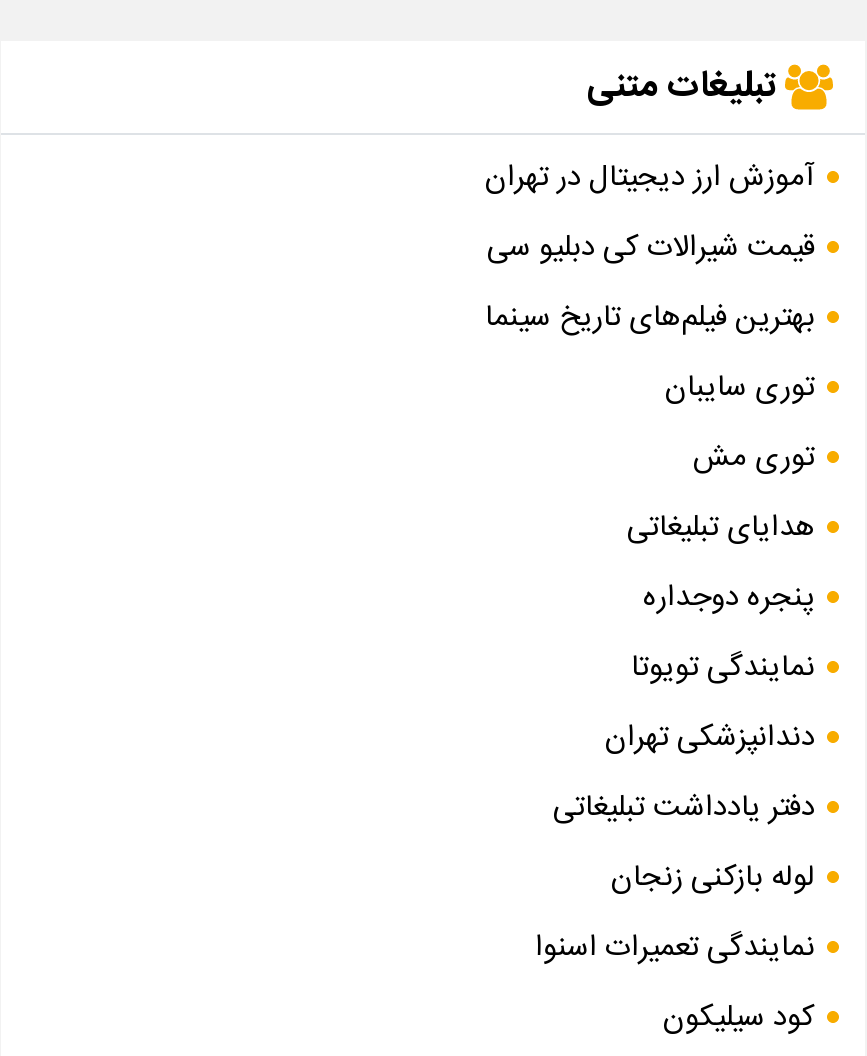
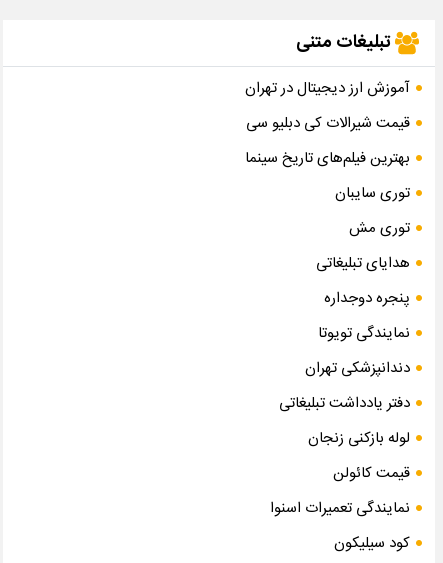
+ قیمت کائولن
